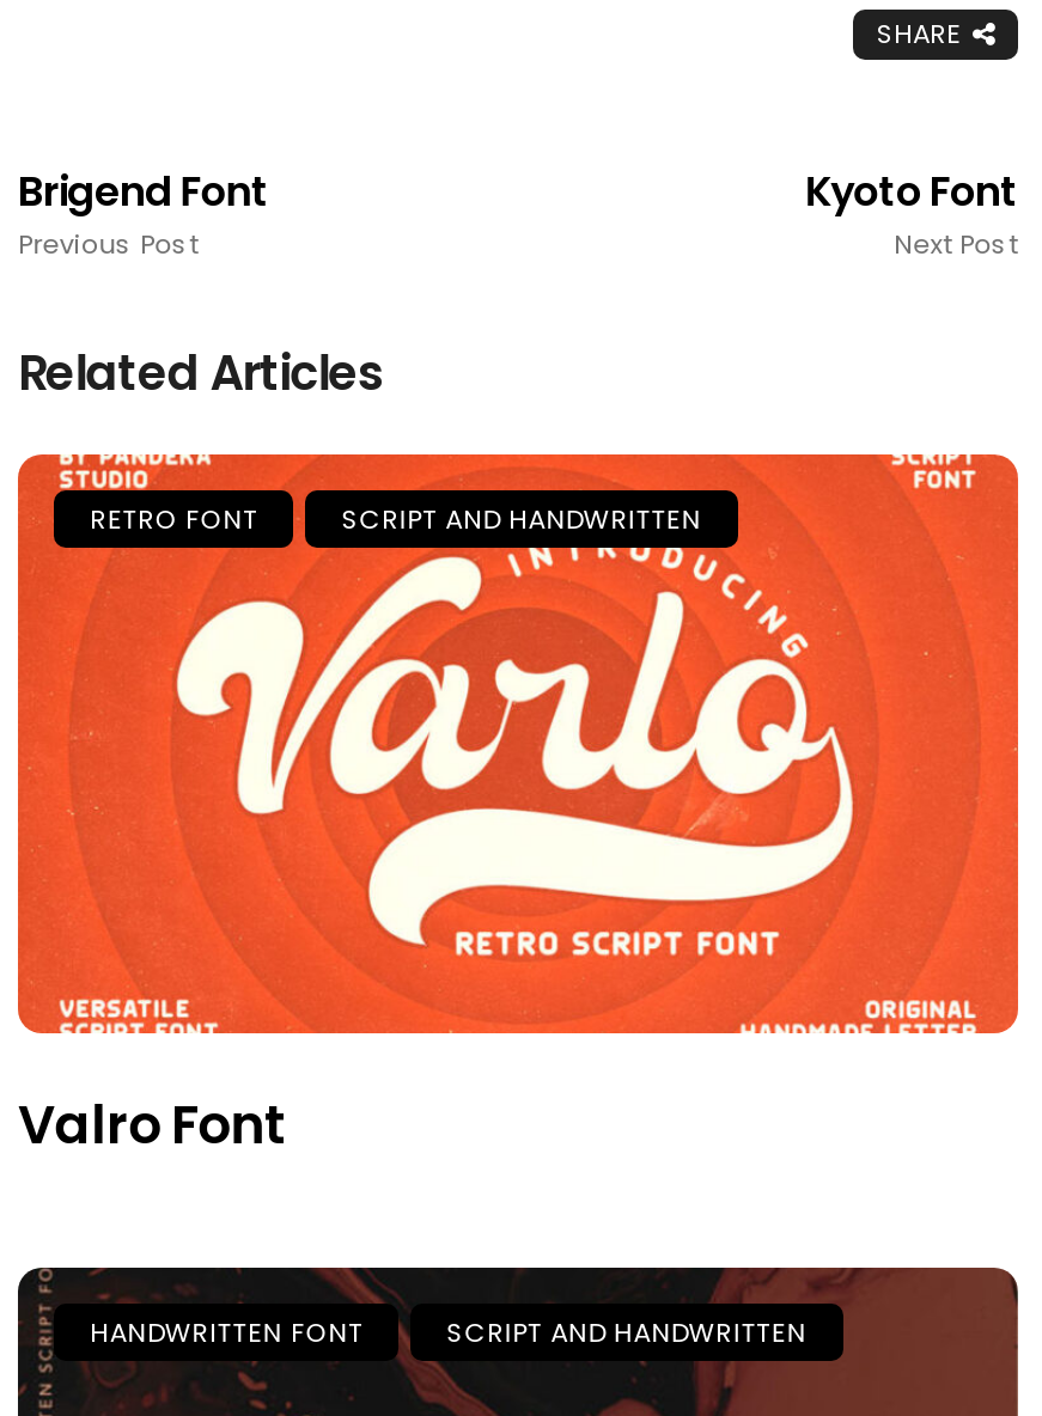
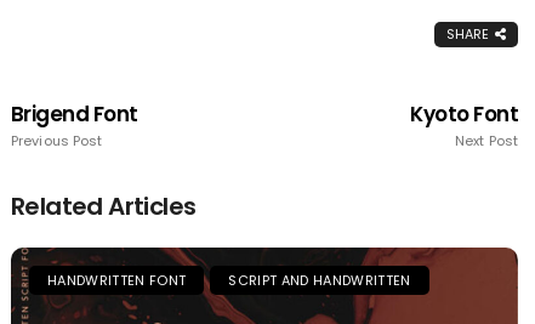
- [image]
- RETRO FONT
- SCRIPT AND HANDWRITTEN

- Valro Font
